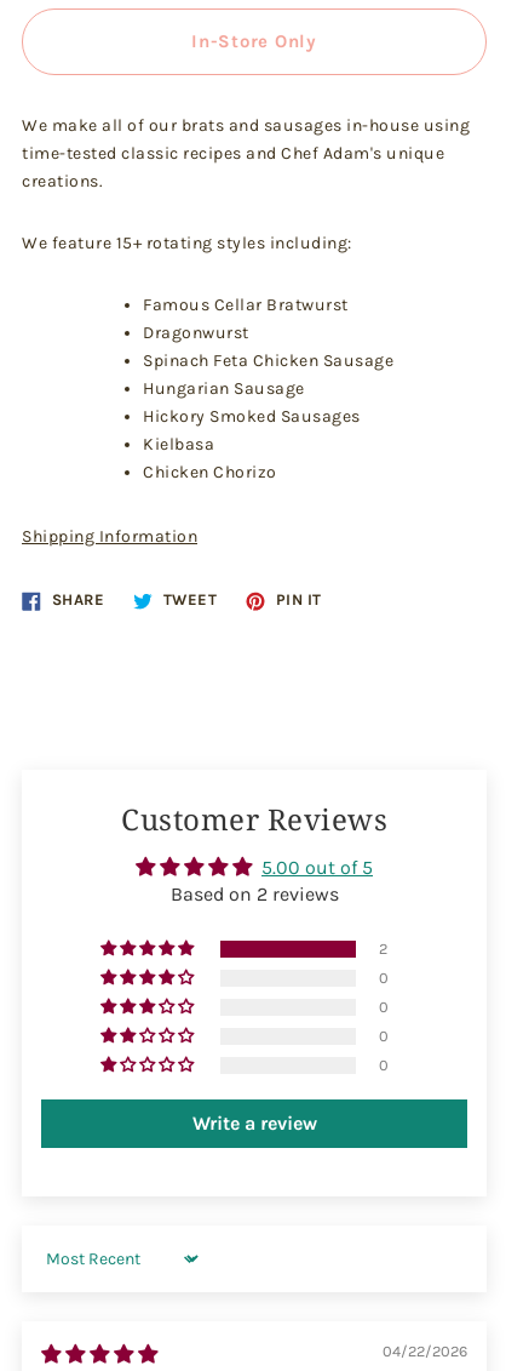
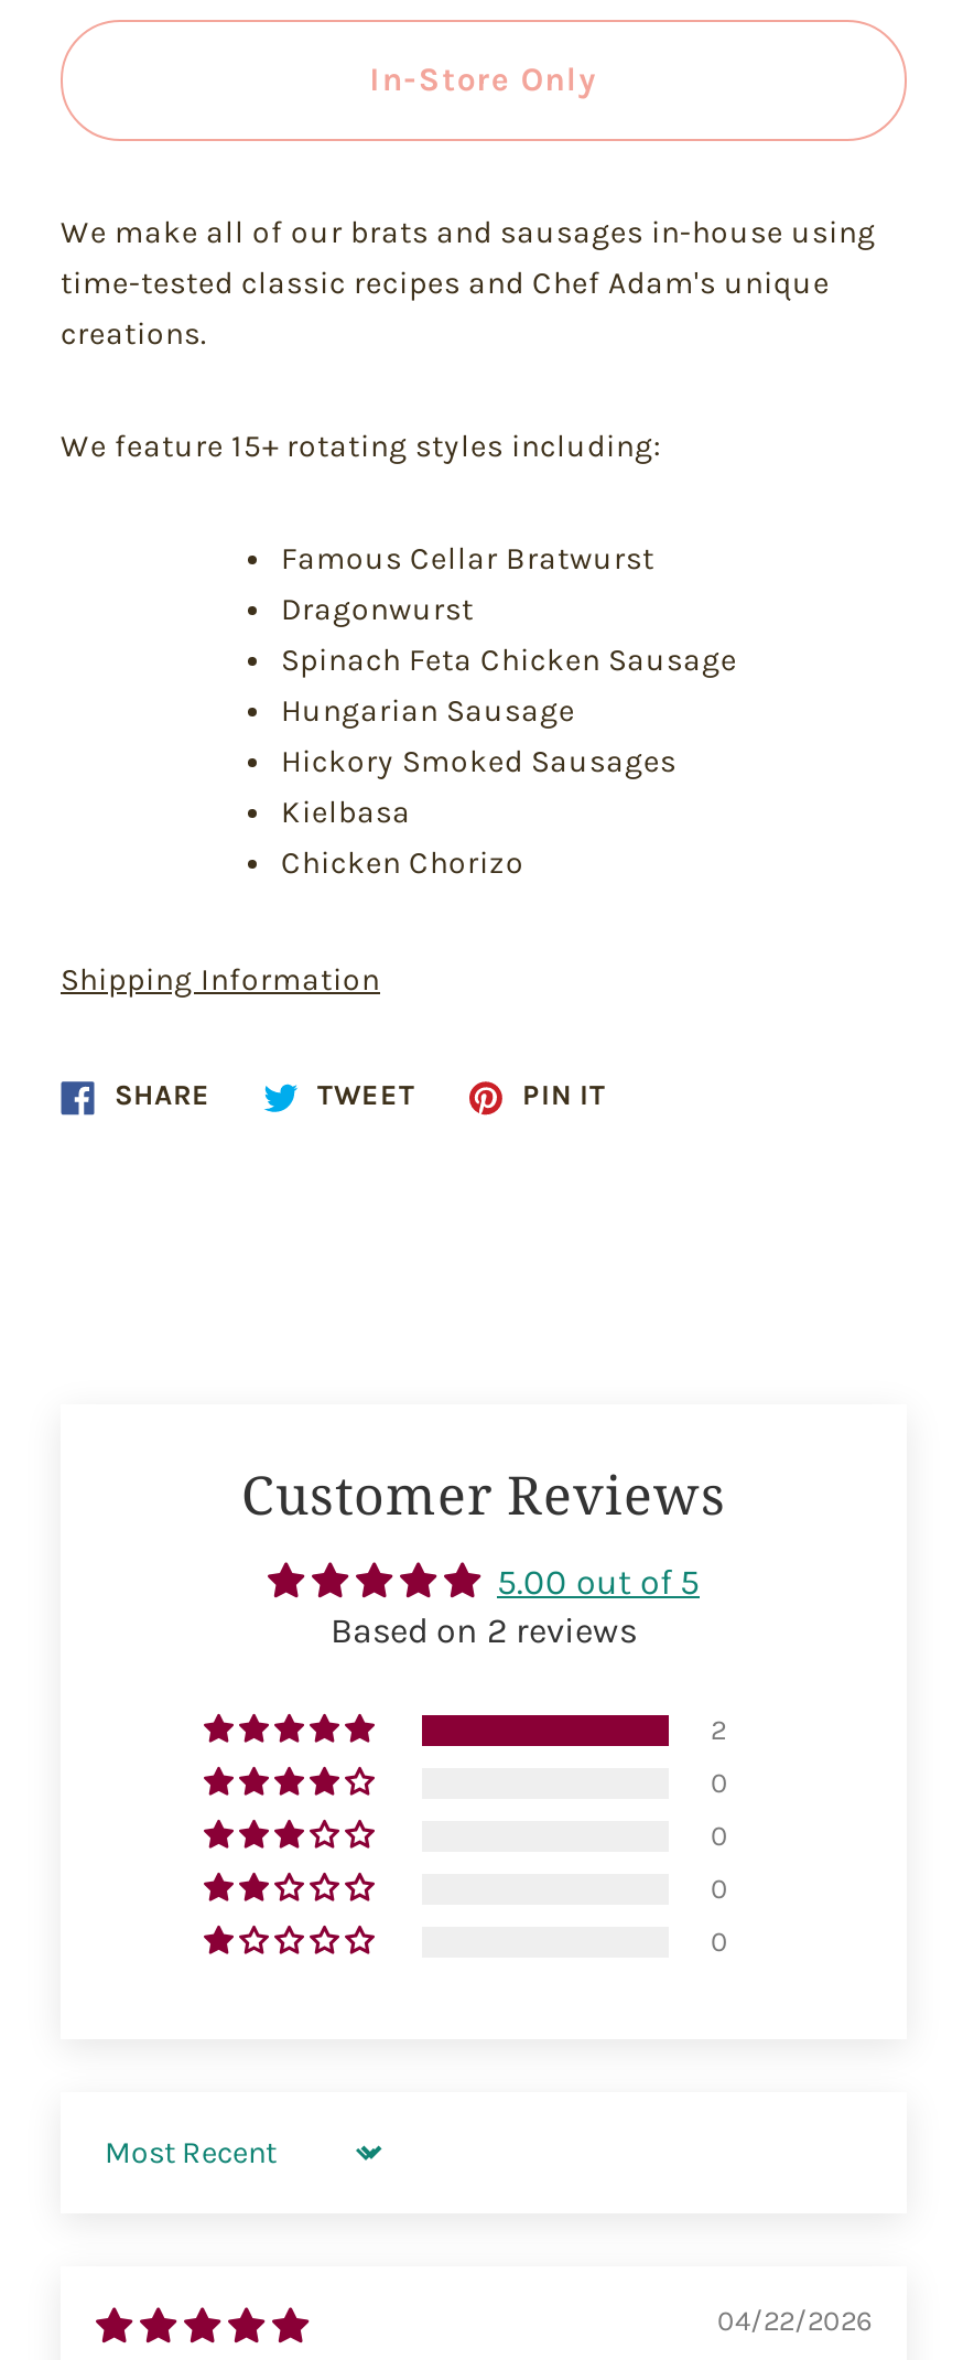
- Write a review
